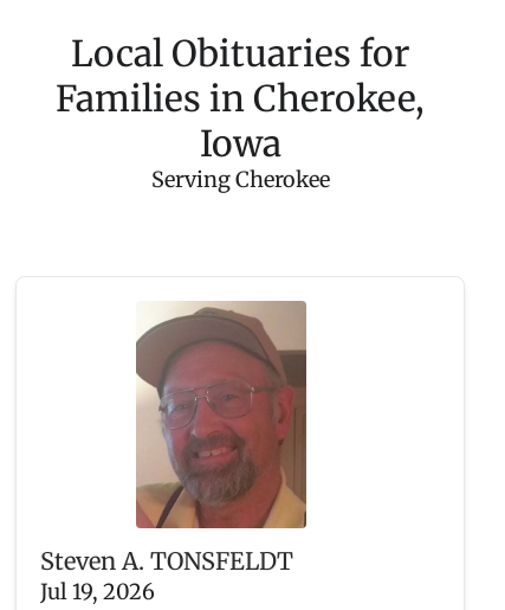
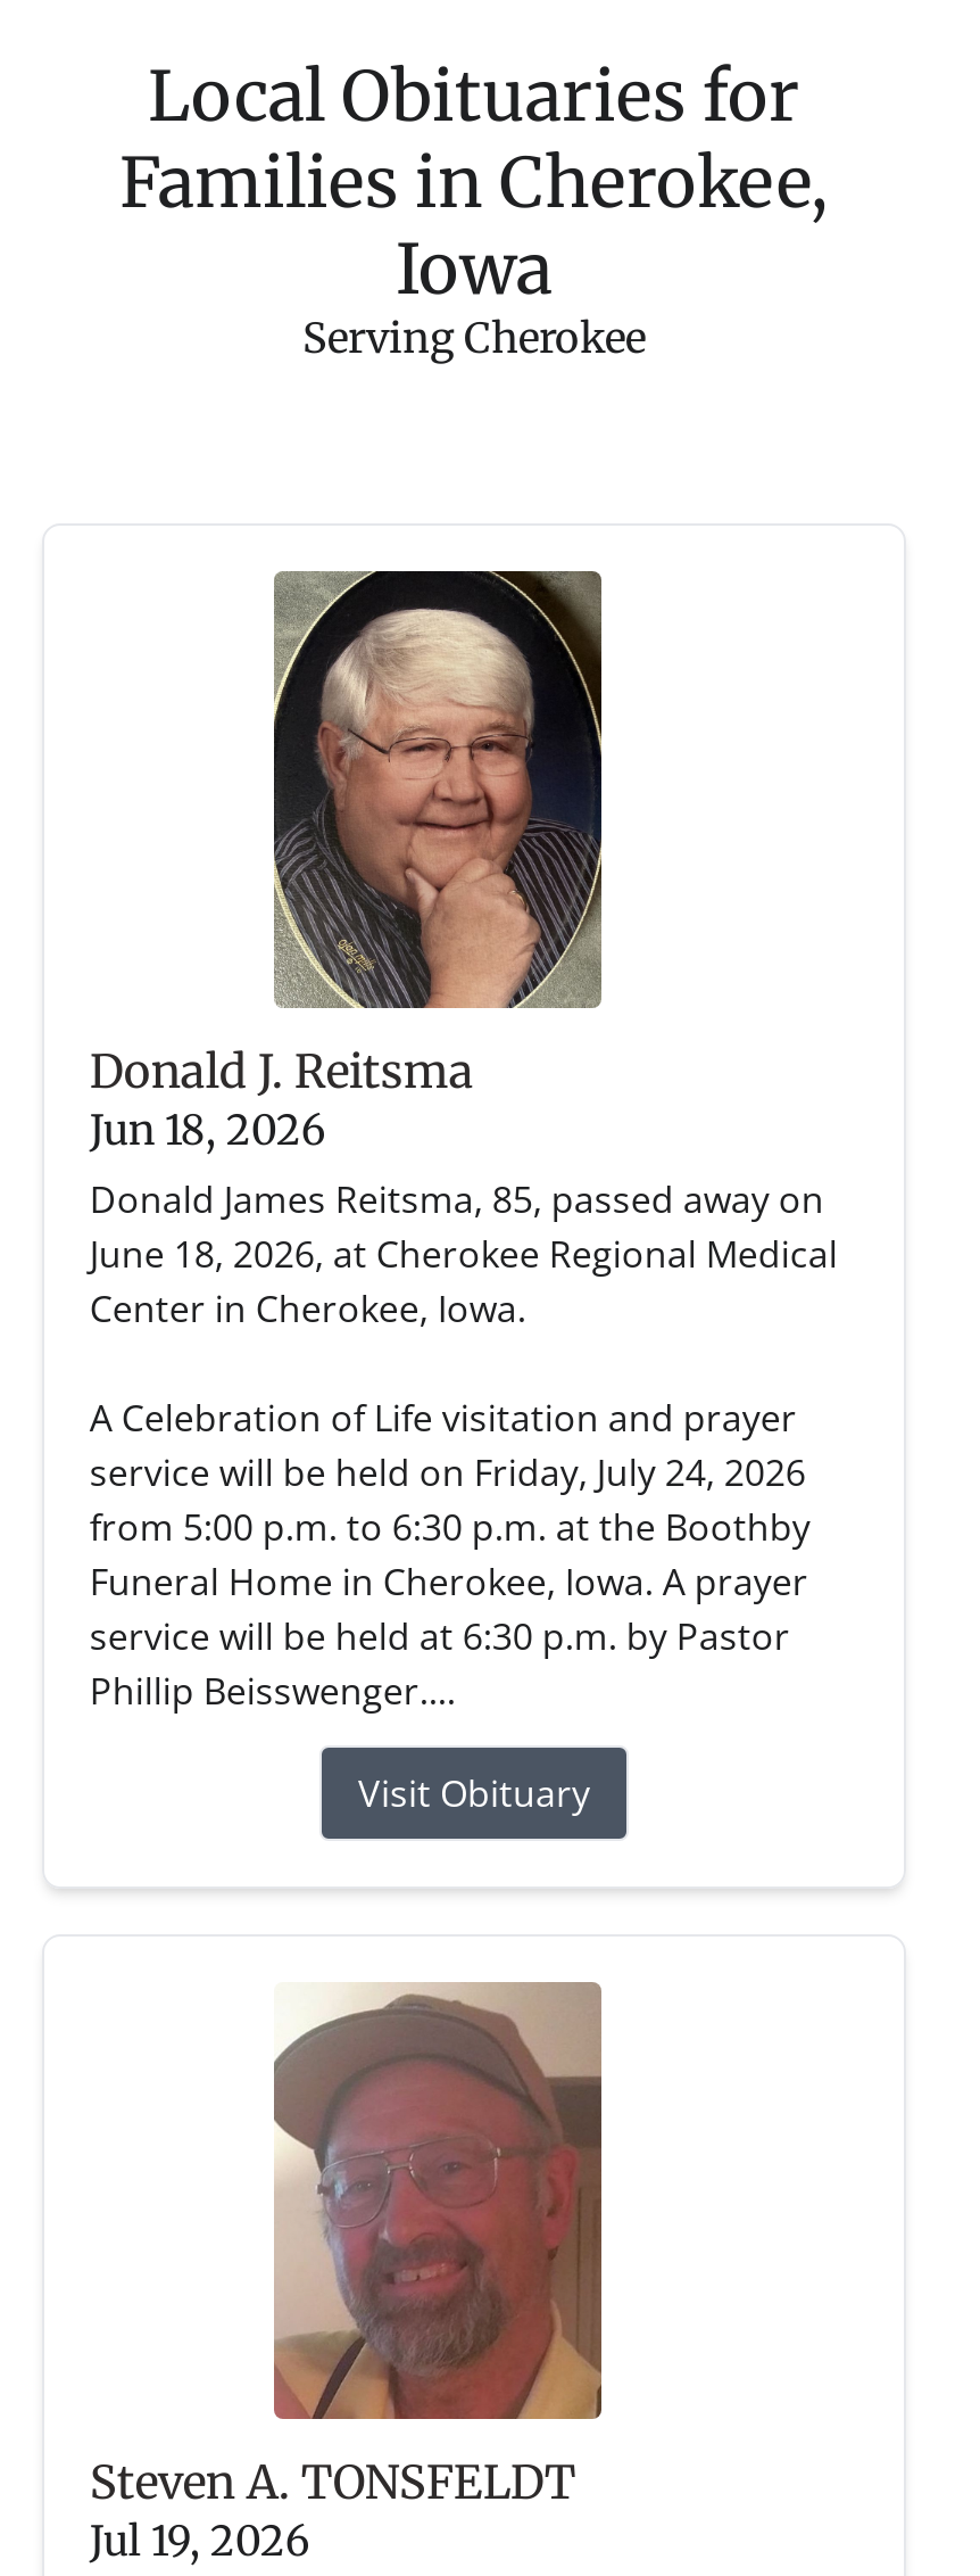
+ [image]
+ Donald J. Reitsma
+ Jun 18, 2026
+ Donald James Reitsma, 85, passed away on
+ June 18, 2026, at Cherokee Regional Medical
+ Center in Cherokee, Iowa.
+ A Celebration of Life visitation and prayer
+ service will be held on Friday, July 24, 2026
+ from 5:00 p.m. to 6:30 p.m. at the Boothby
+ Funeral Home in Cherokee, Iowa. A prayer
+ service will be held at 6:30 p.m. by Pastor
+ Phillip Beisswenger....
+ Visit Obituary
